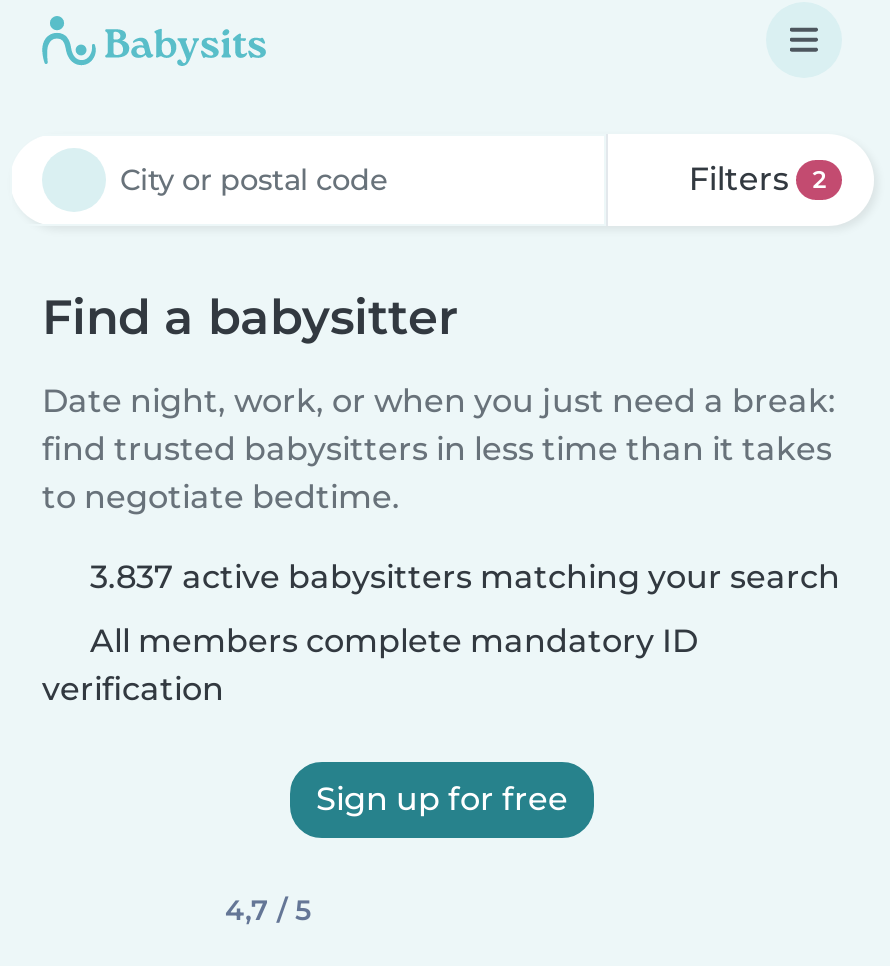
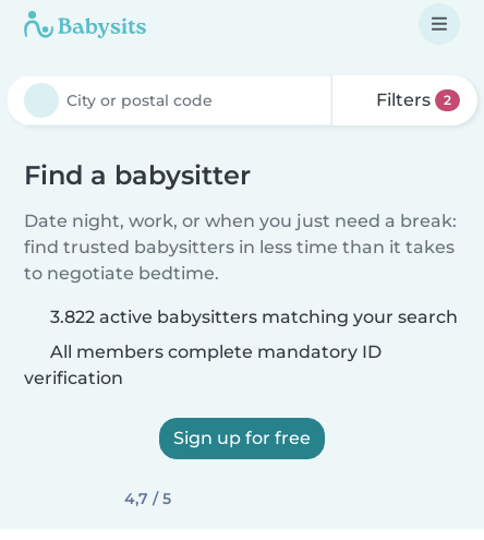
- 3.837 active babysitters matching your search
+ 3.822 active babysitters matching your search
